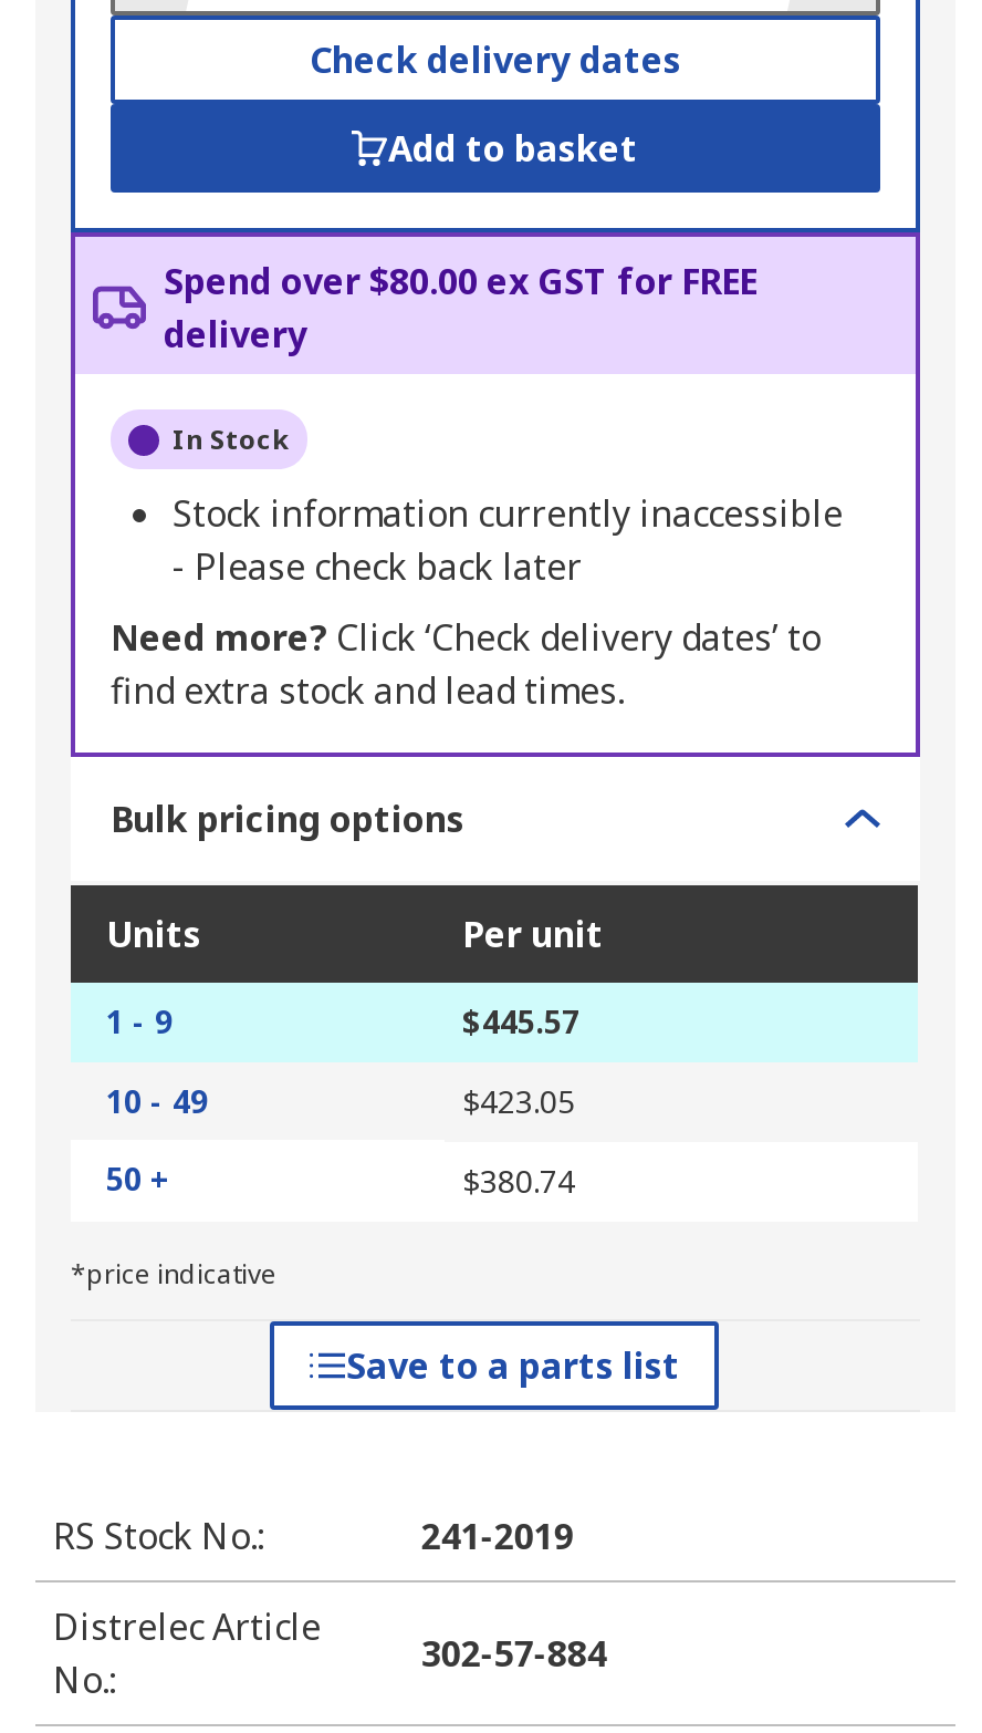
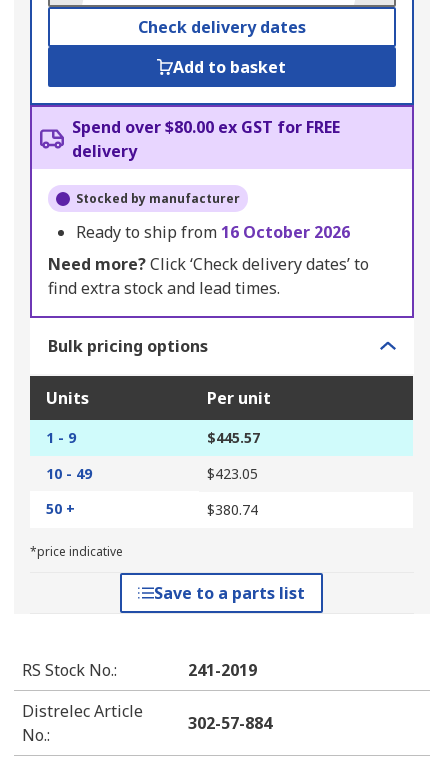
- In Stock
+ Stocked by manufacturer

- Stock information currently inaccessible
- - Please check back later
+ Ready to ship from 16 October 2026
